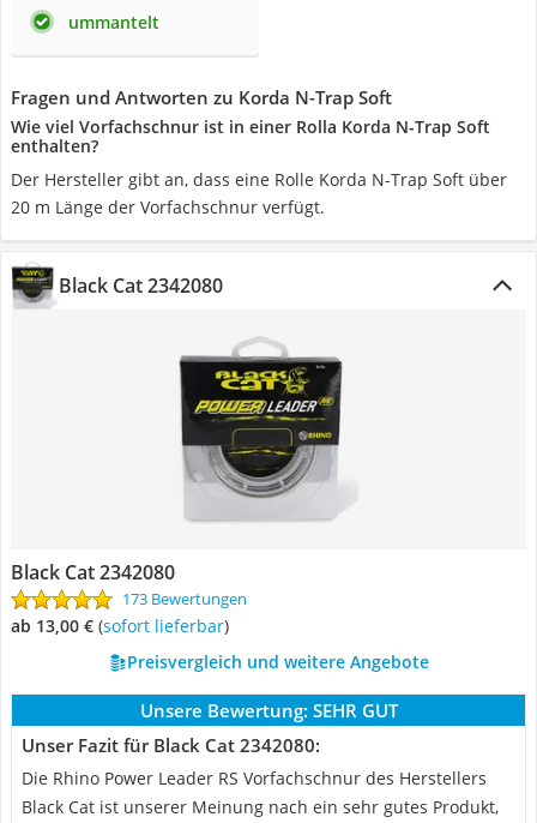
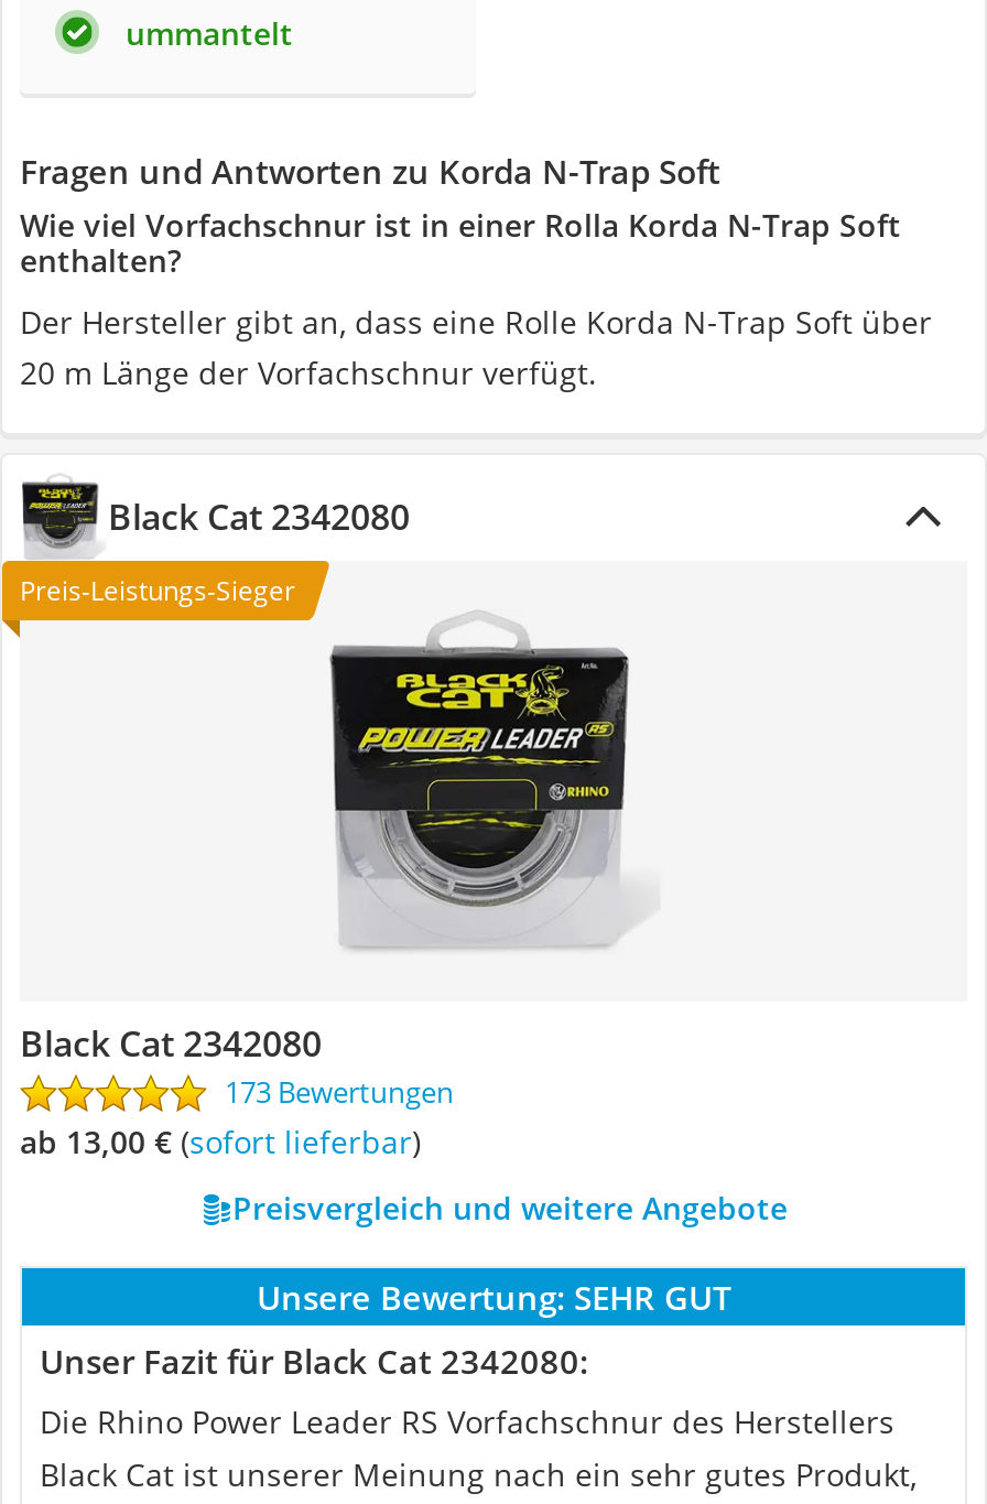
+ Preis-Leistungs-Sieger
